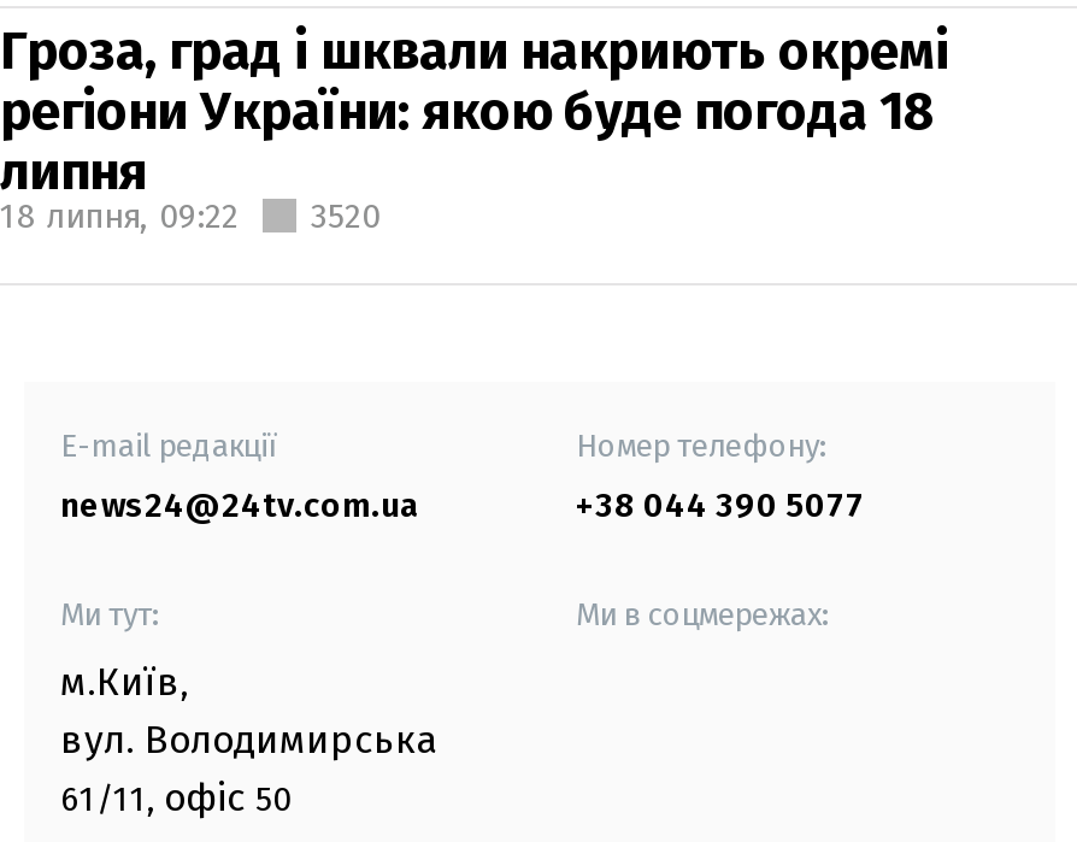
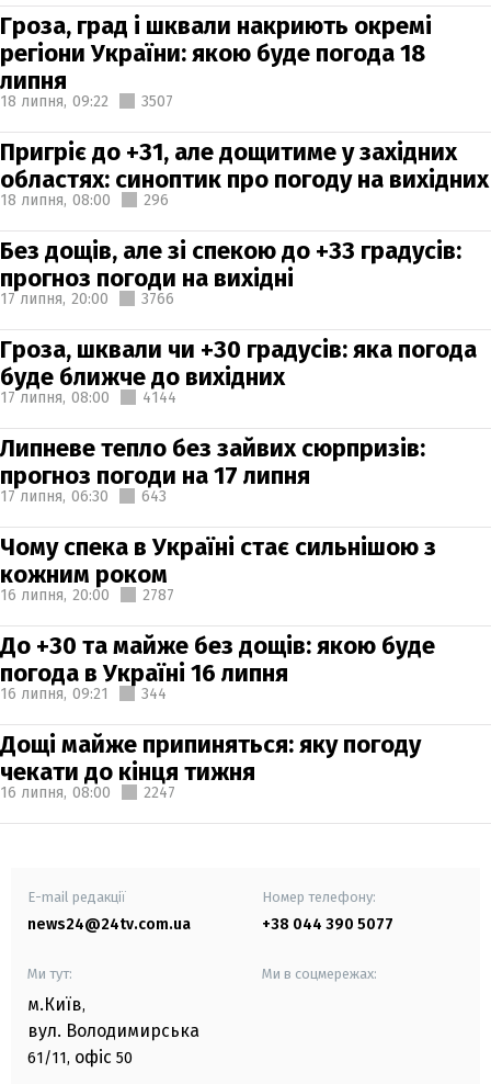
- 3520
+ 3507
+ Пригріє до +31, але дощитиме у західних
+ областях: синоптик про погоду на вихідних
+ 18 липня, 08:00
+ 296
+ Без дощів, але зі спекою до +33 градусів:
+ прогноз погоди на вихідні
+ 17 липня, 20:00
+ 3766
+ Гроза, шквали чи +30 градусів: яка погода
+ буде ближче до вихідних
+ 17 липня, 08:00
+ 4144
+ Липневе тепло без зайвих сюрпризів:
+ прогноз погоди на 17 липня
+ 17 липня, 06:30
+ 643
+ Чому спека в Україні стає сильнішою з
+ кожним роком
+ 16 липня, 20:00
+ 2787
+ До +30 та майже без дощів: якою буде
+ погода в Україні 16 липня
+ 16 липня, 09:21
+ 344
+ Дощі майже припиняться: яку погоду
+ чекати до кінця тижня
+ 16 липня, 08:00
+ 2247
